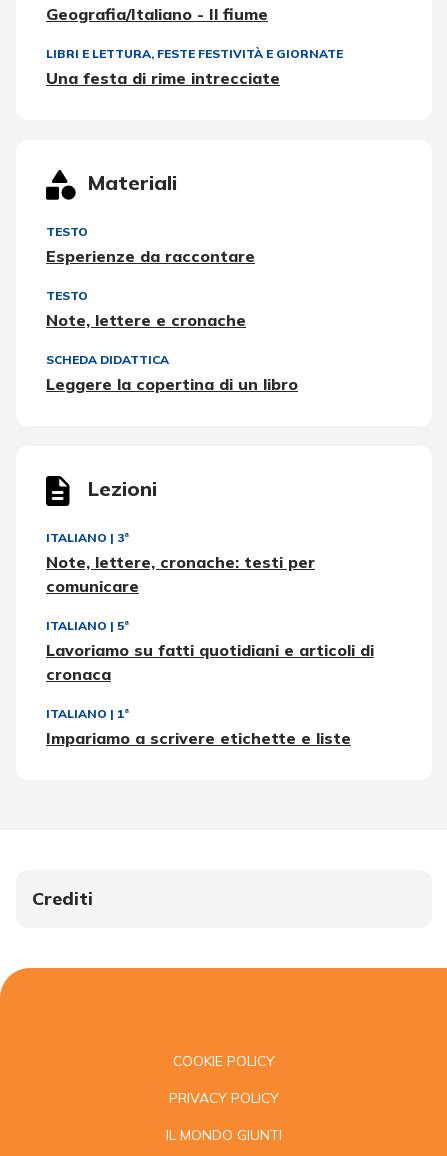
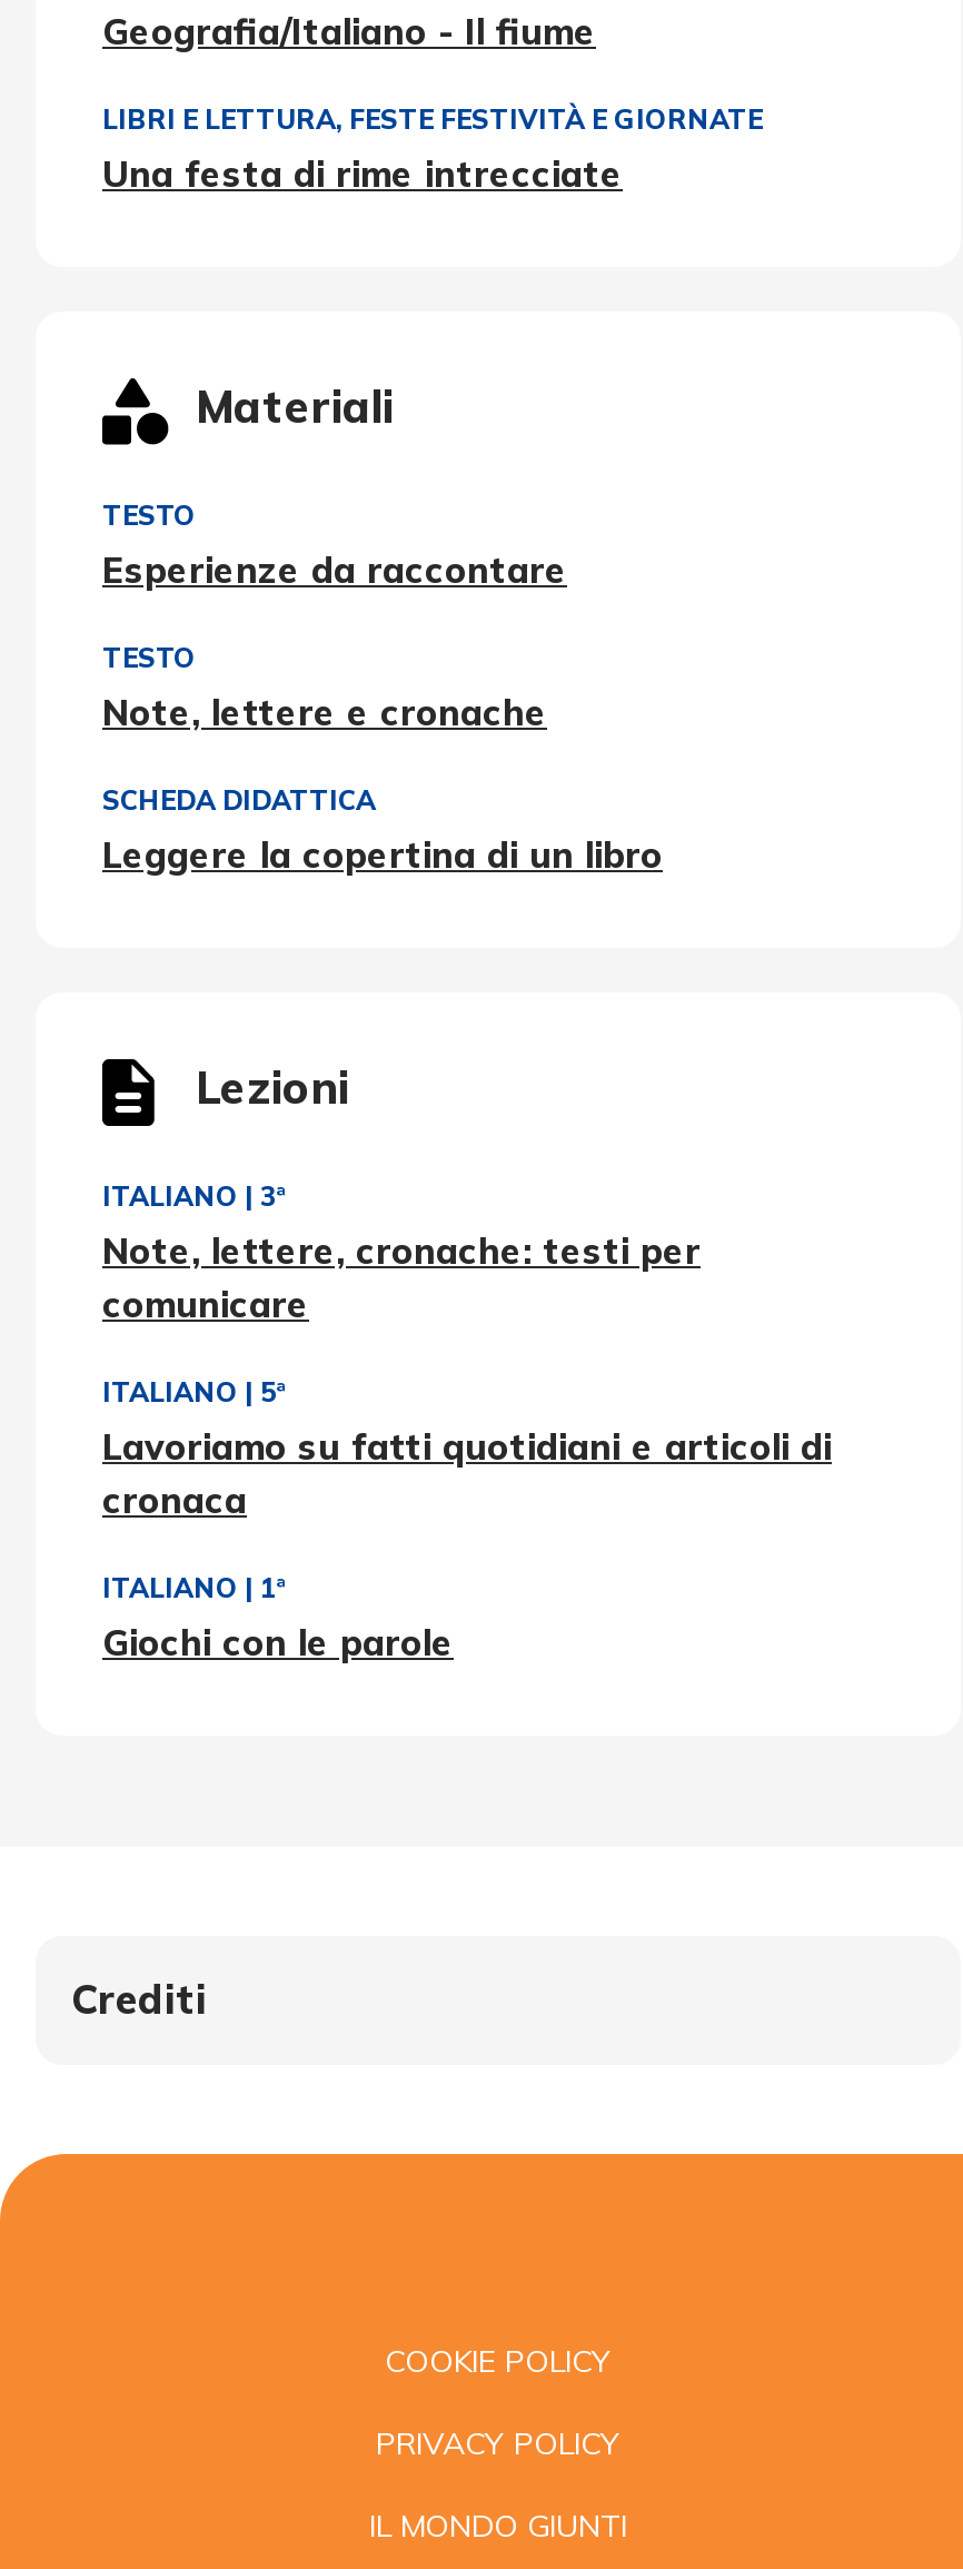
- Impariamo a scrivere etichette e liste
+ Giochi con le parole
